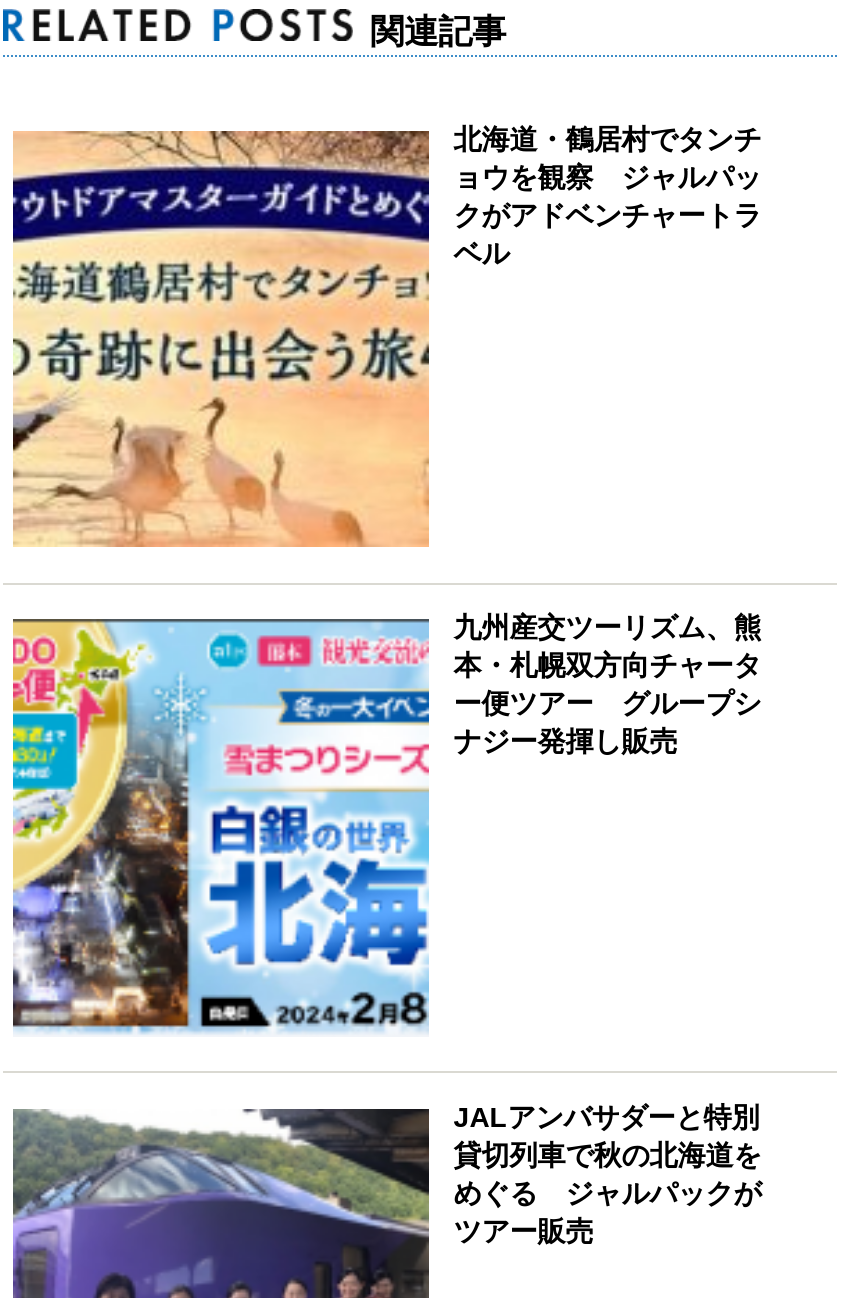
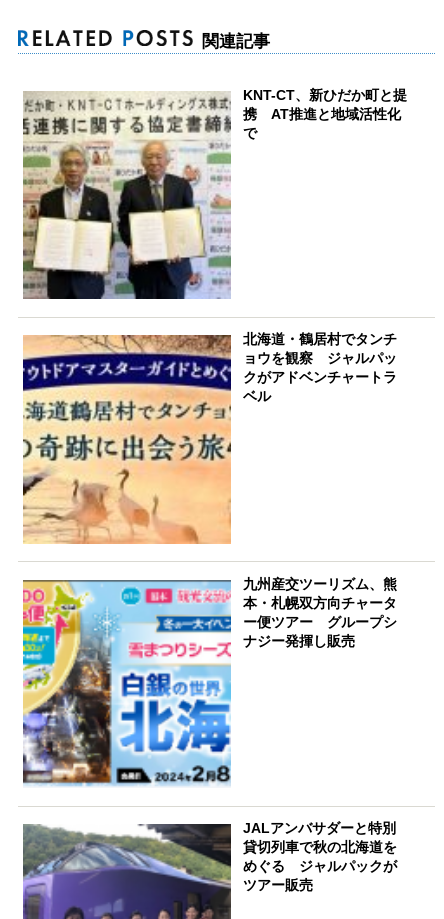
+ [image]
+ KNT-CT、新ひだか町と提
+ 携 AT推進と地域活性化
+ で
